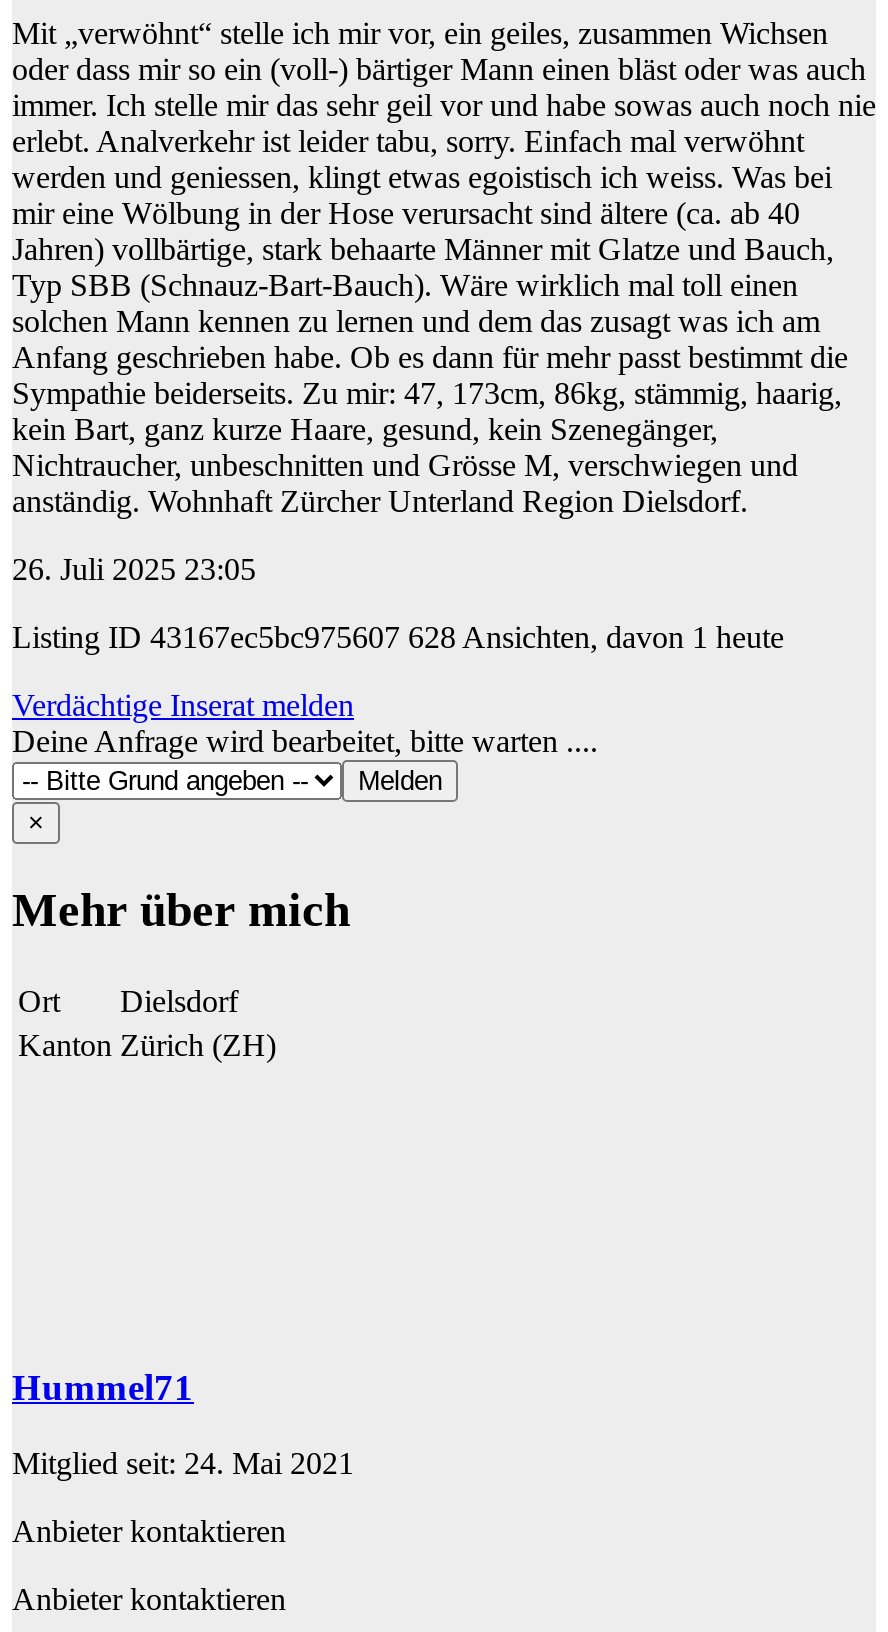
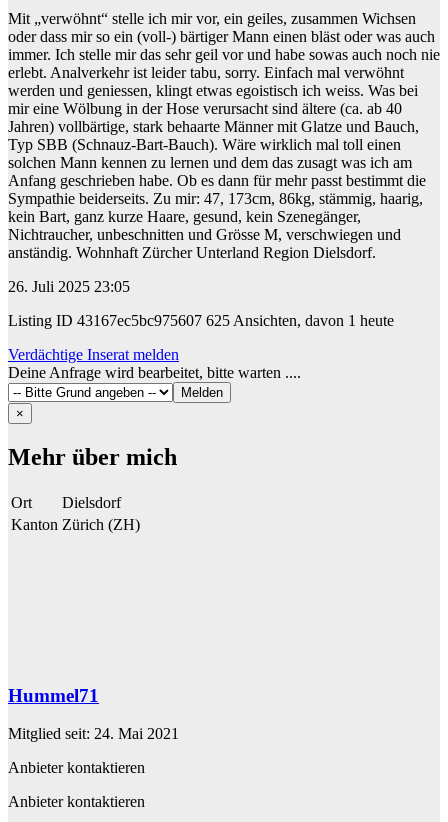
- Listing ID 43167ec5bc975607 628 Ansichten, davon 1 heute
+ Listing ID 43167ec5bc975607 625 Ansichten, davon 1 heute
